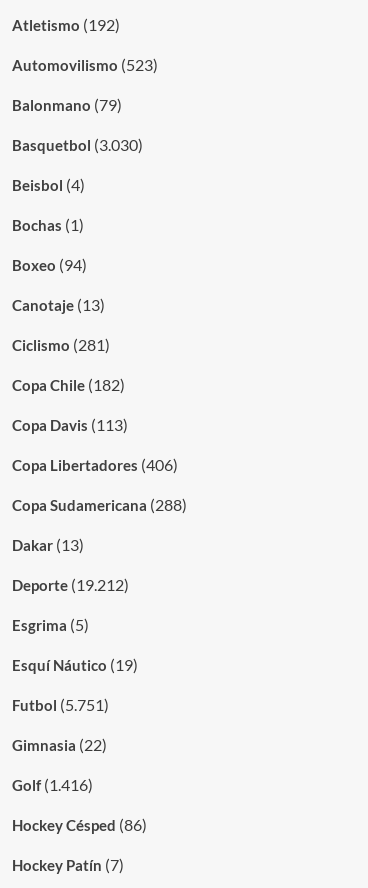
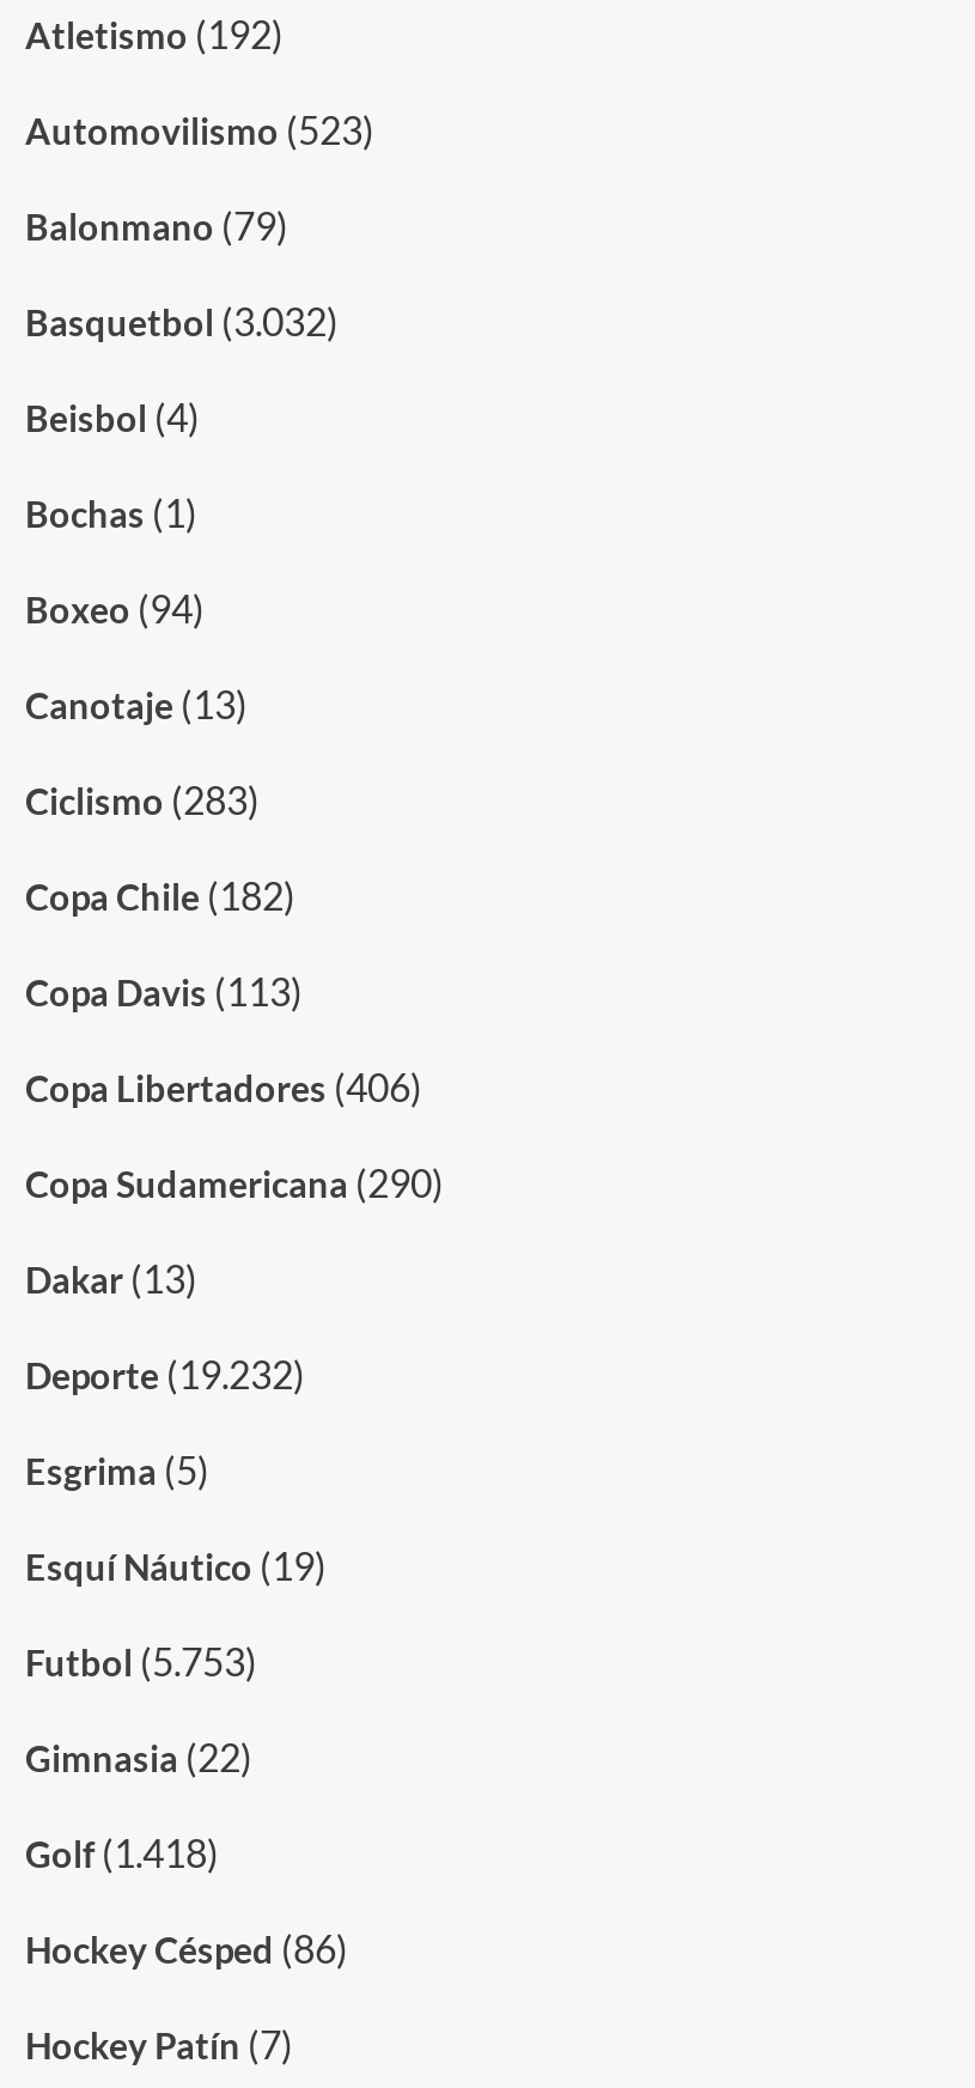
- Basquetbol (3.030)
+ Basquetbol (3.032)

- Ciclismo (281)
+ Ciclismo (283)

- Copa Sudamericana (288)
+ Copa Sudamericana (290)

- Deporte (19.212)
+ Deporte (19.232)

- Futbol (5.751)
+ Futbol (5.753)

- Golf (1.416)
+ Golf (1.418)
